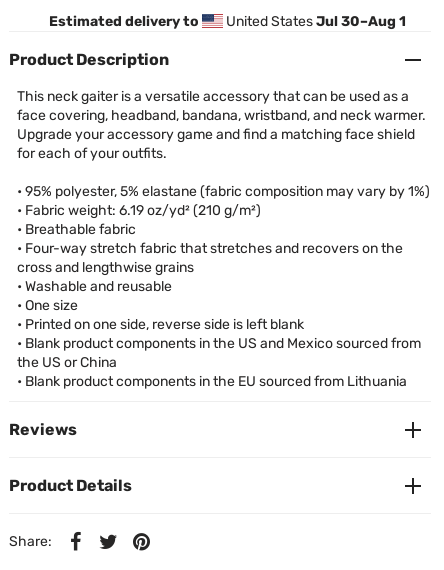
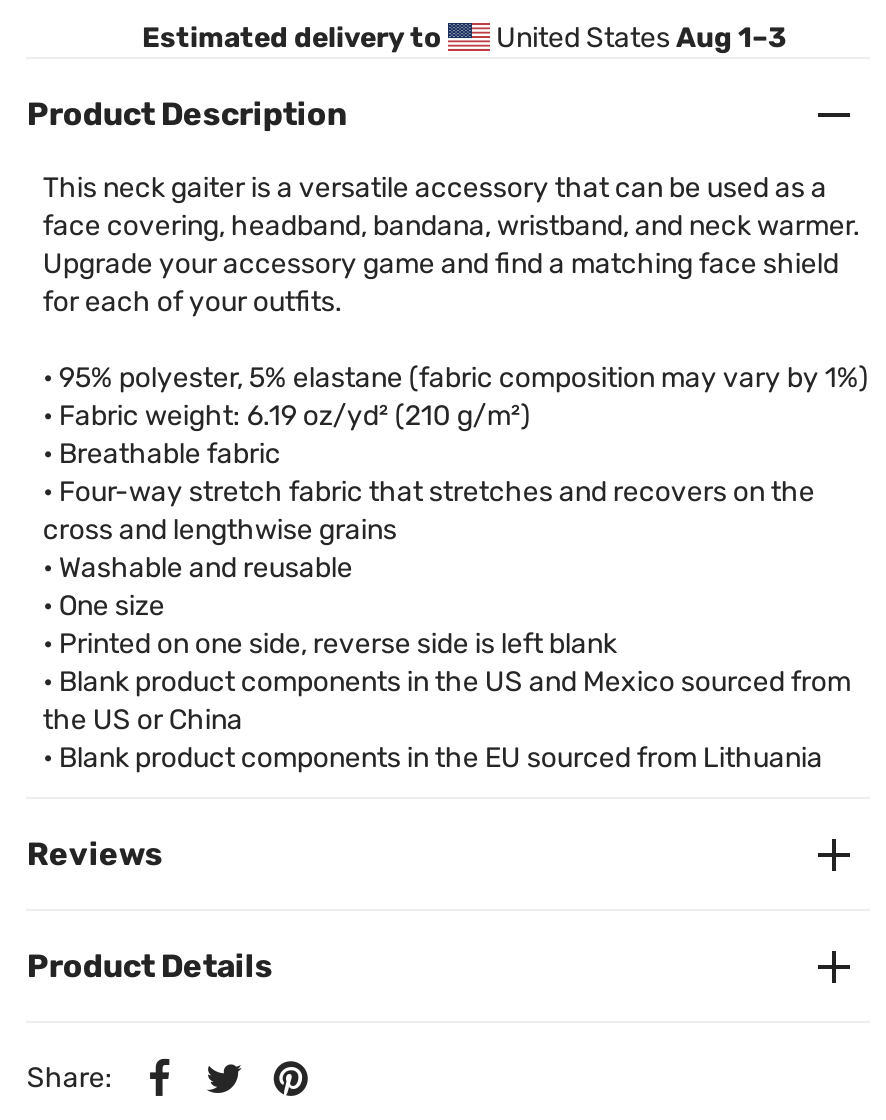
- United States Jul 30–Aug 1
+ United States Aug 1–3
